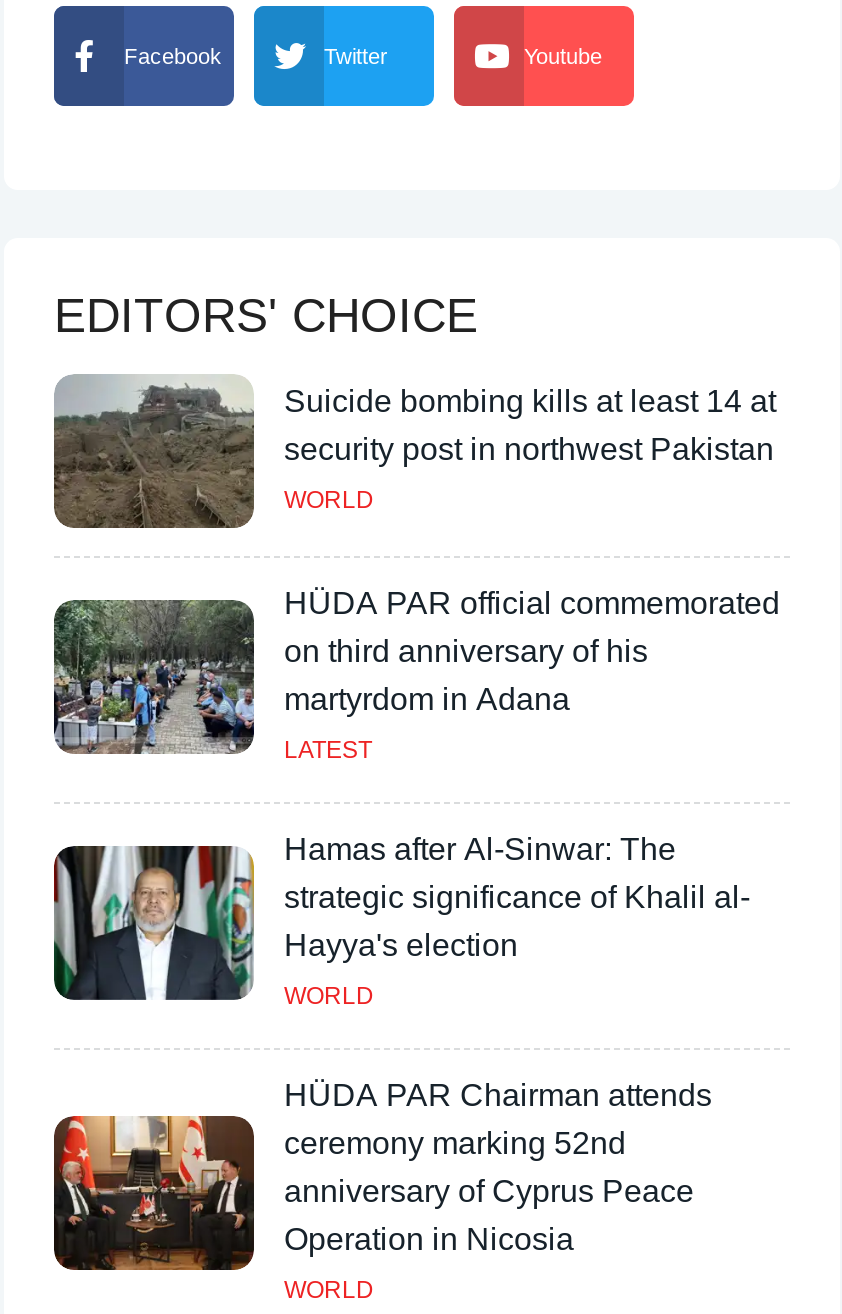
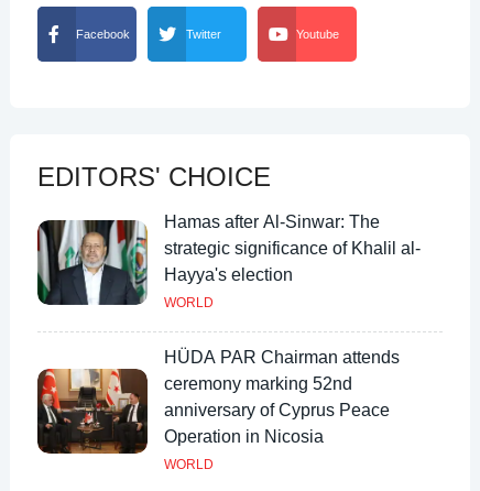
- [image]
- Suicide bombing kills at least 14 at
- security post in northwest Pakistan
- WORLD
- HÜDA PAR official commemorated
- on third anniversary of his
- martyrdom in Adana
- LATEST

- [image]
